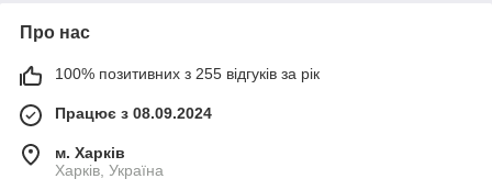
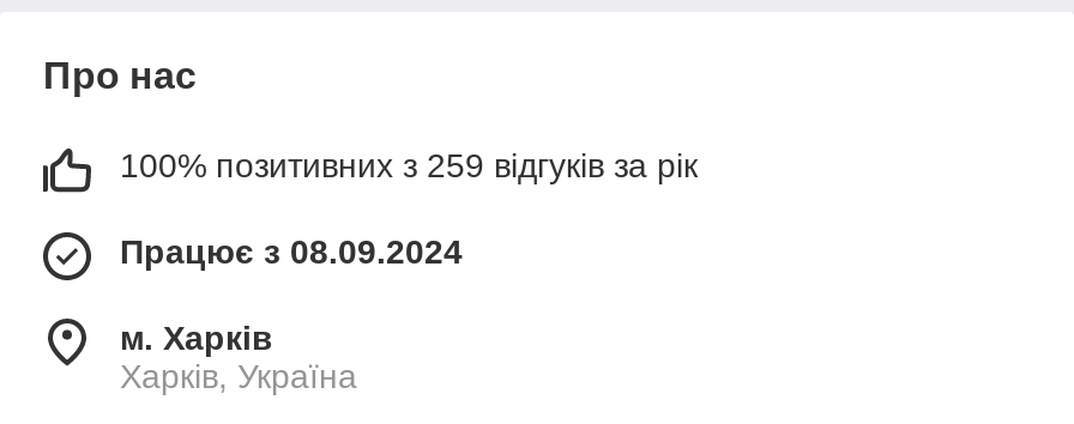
- 100% позитивних з 255 відгуків за рік
+ 100% позитивних з 259 відгуків за рік
